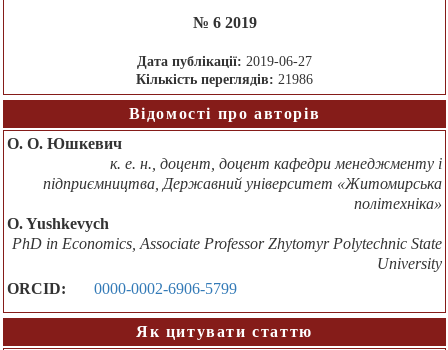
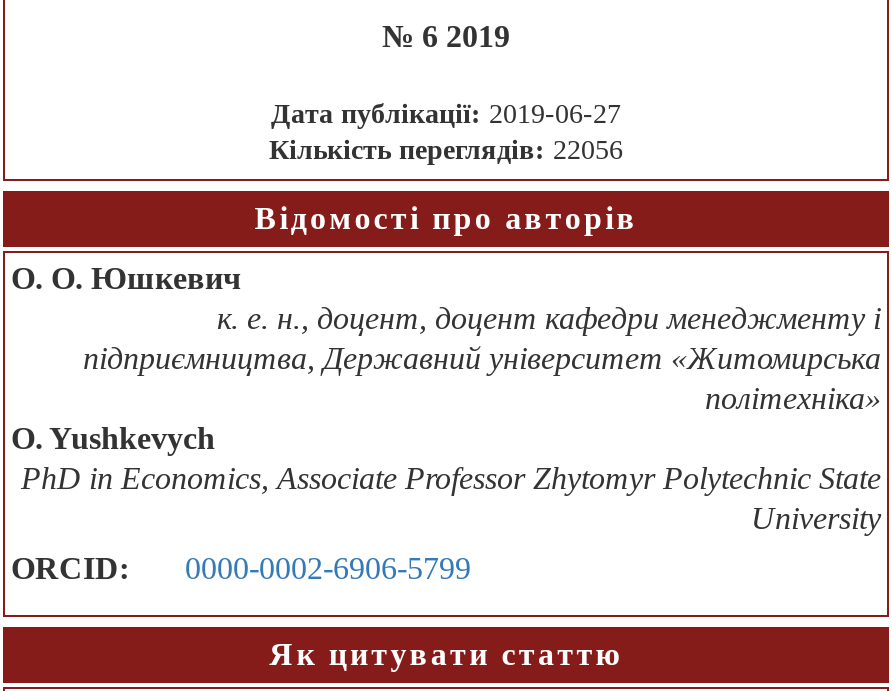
- Кількість переглядів: 21986
+ Кількість переглядів: 22056
